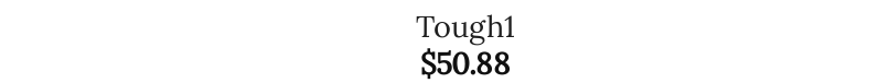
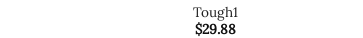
- $50.88
+ $29.88
